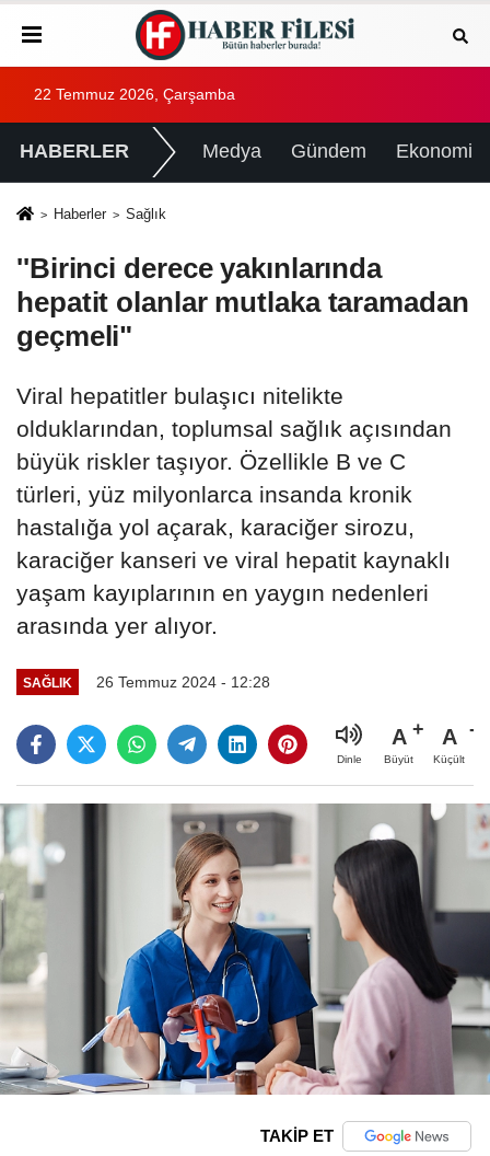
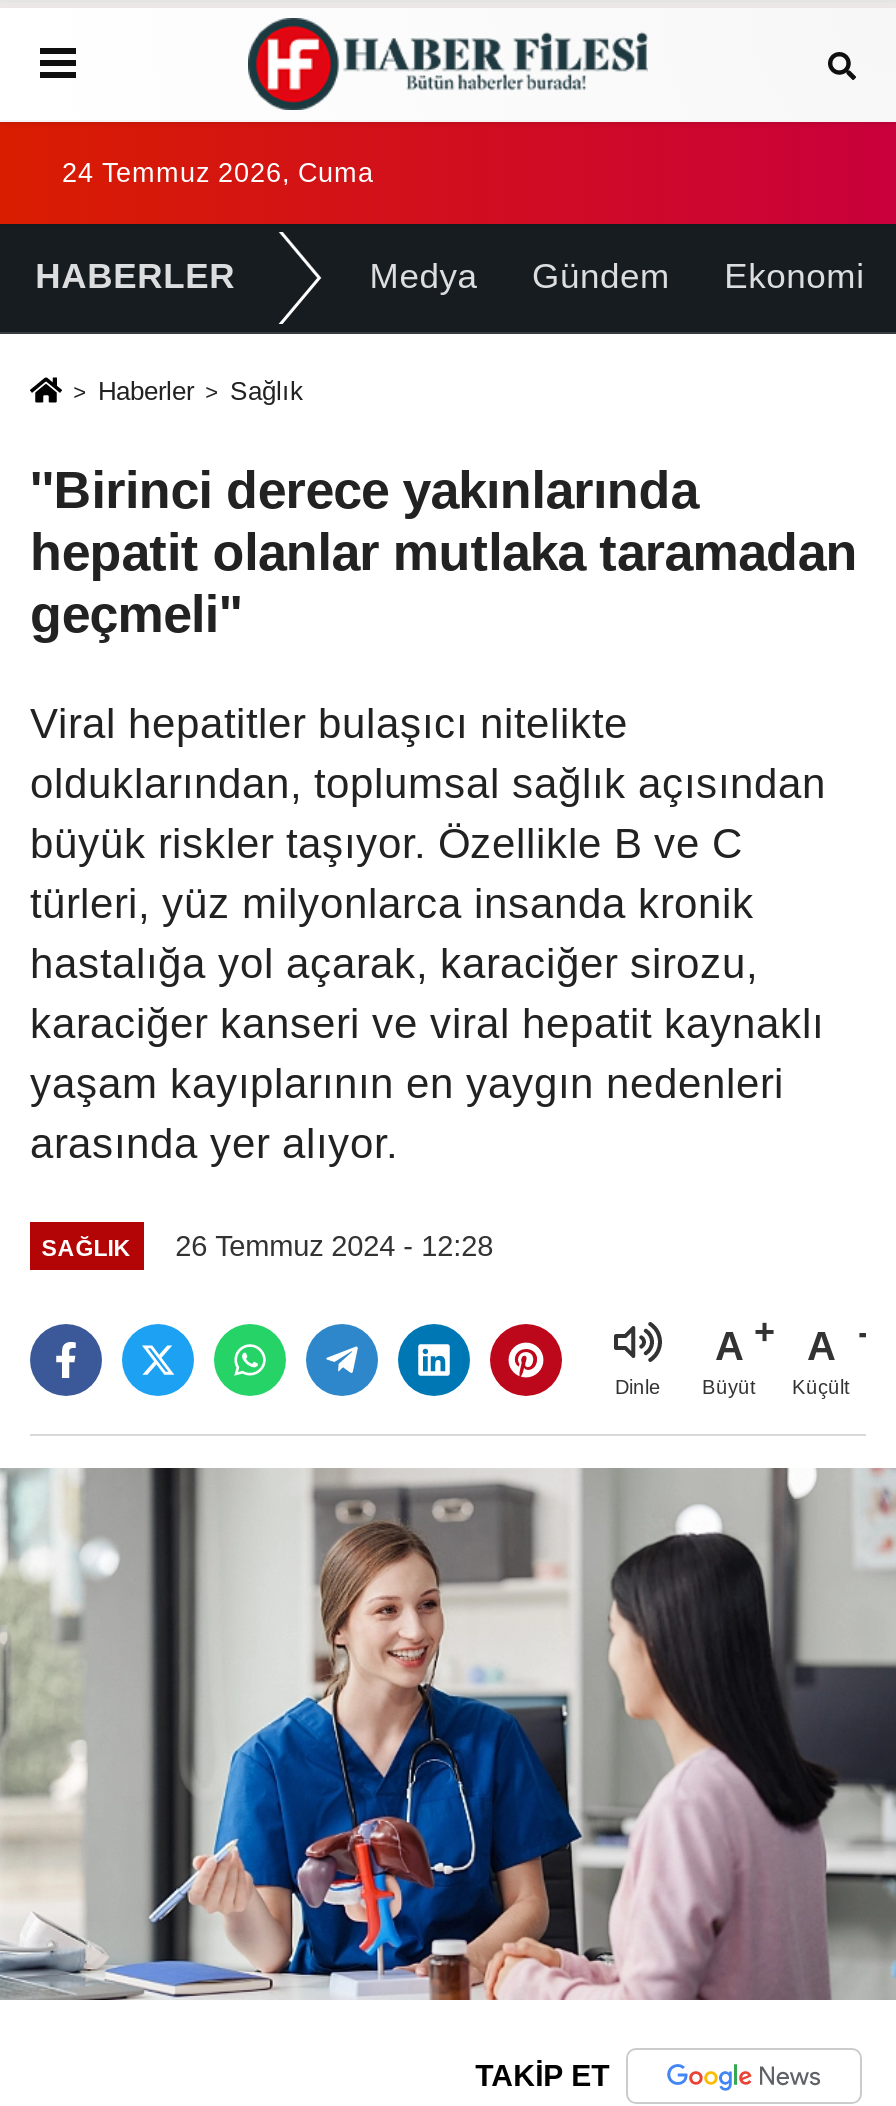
- 22 Temmuz 2026, Çarşamba
+ 24 Temmuz 2026, Cuma
